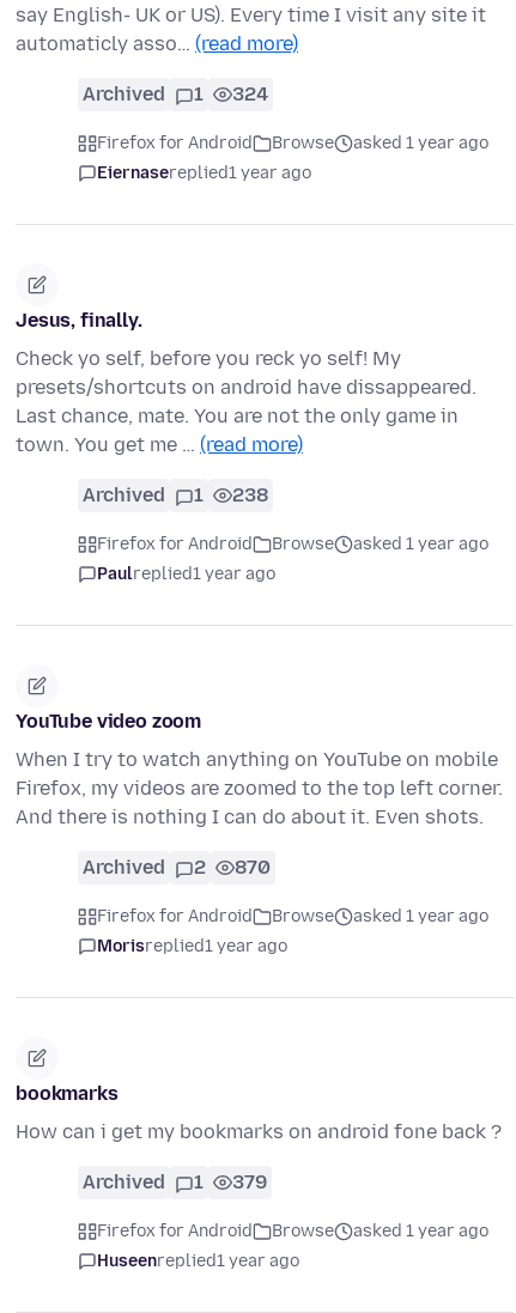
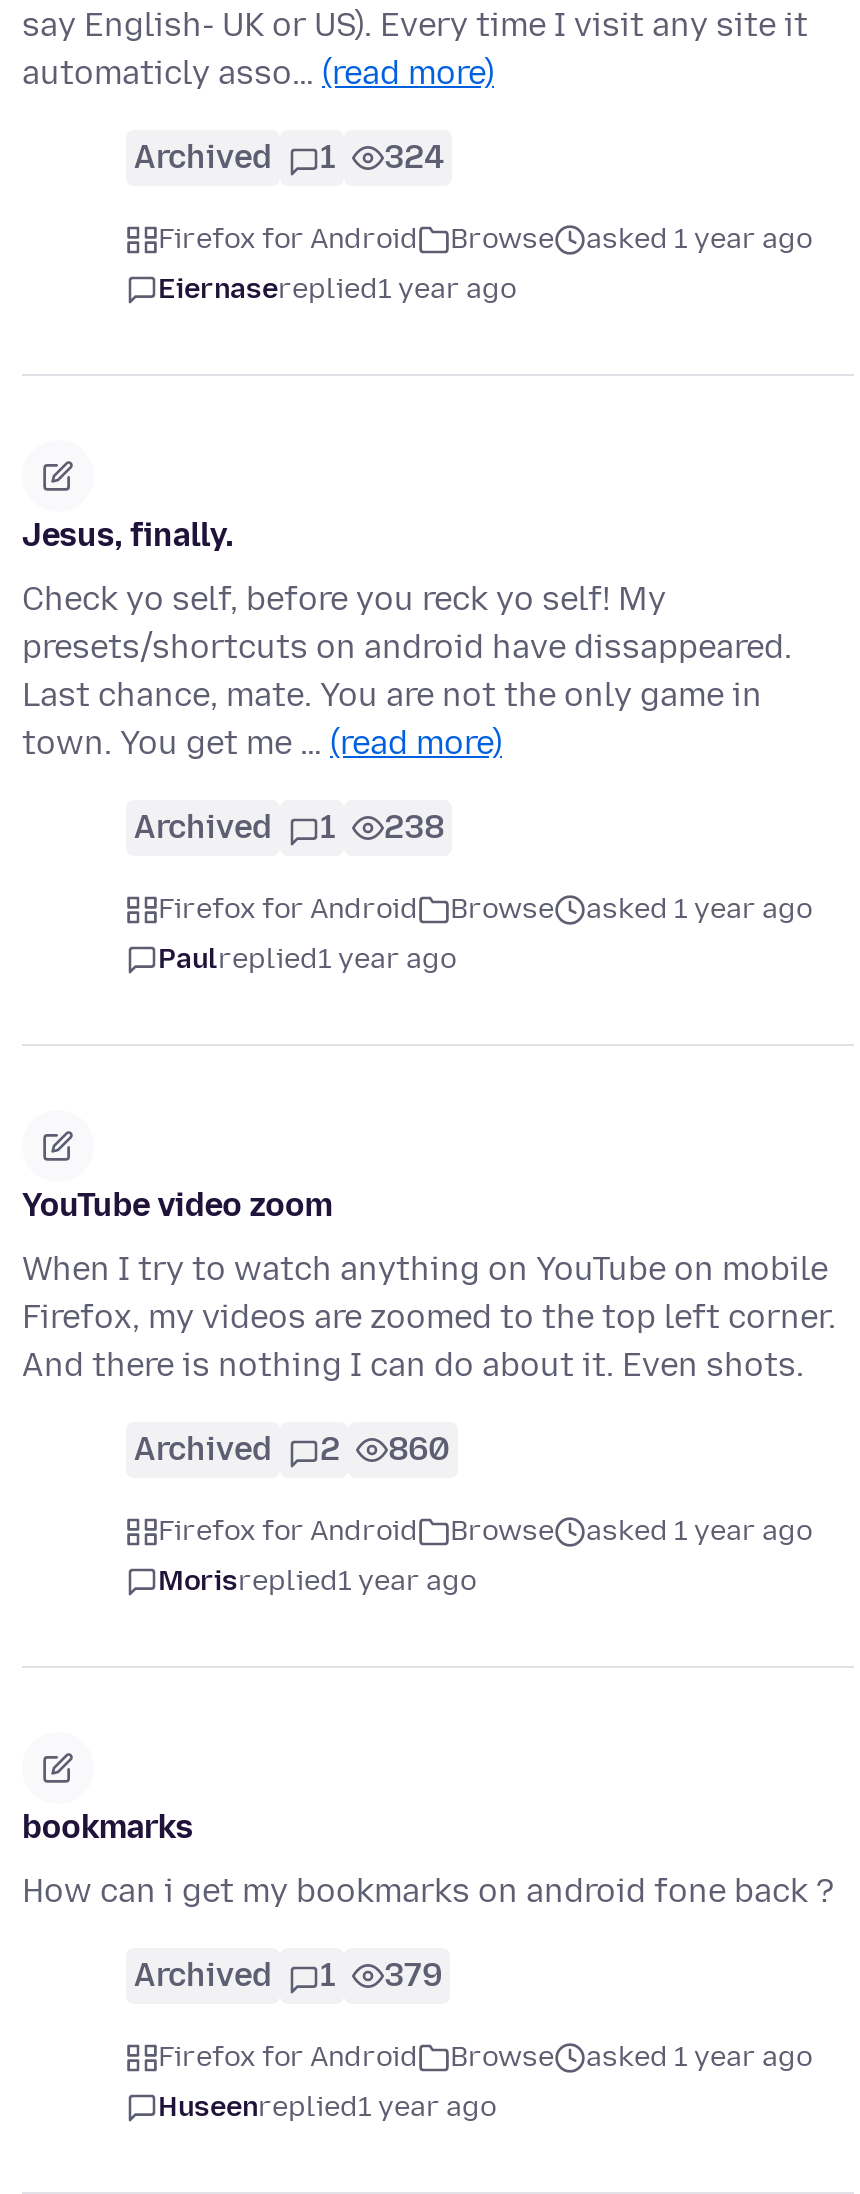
- Archived 2 870
+ Archived 2 860
